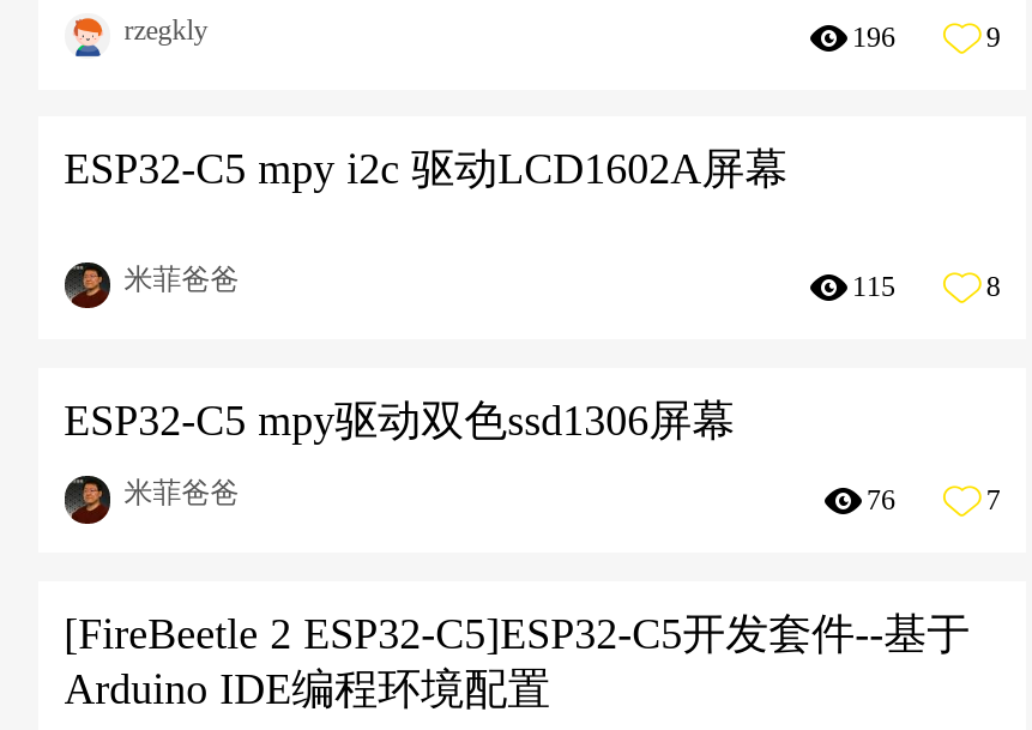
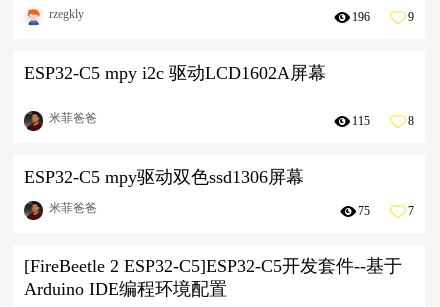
- 76
+ 75
